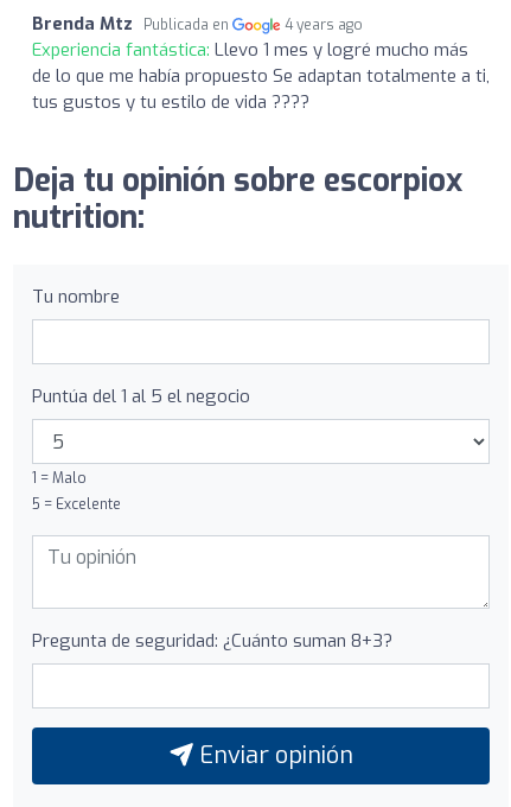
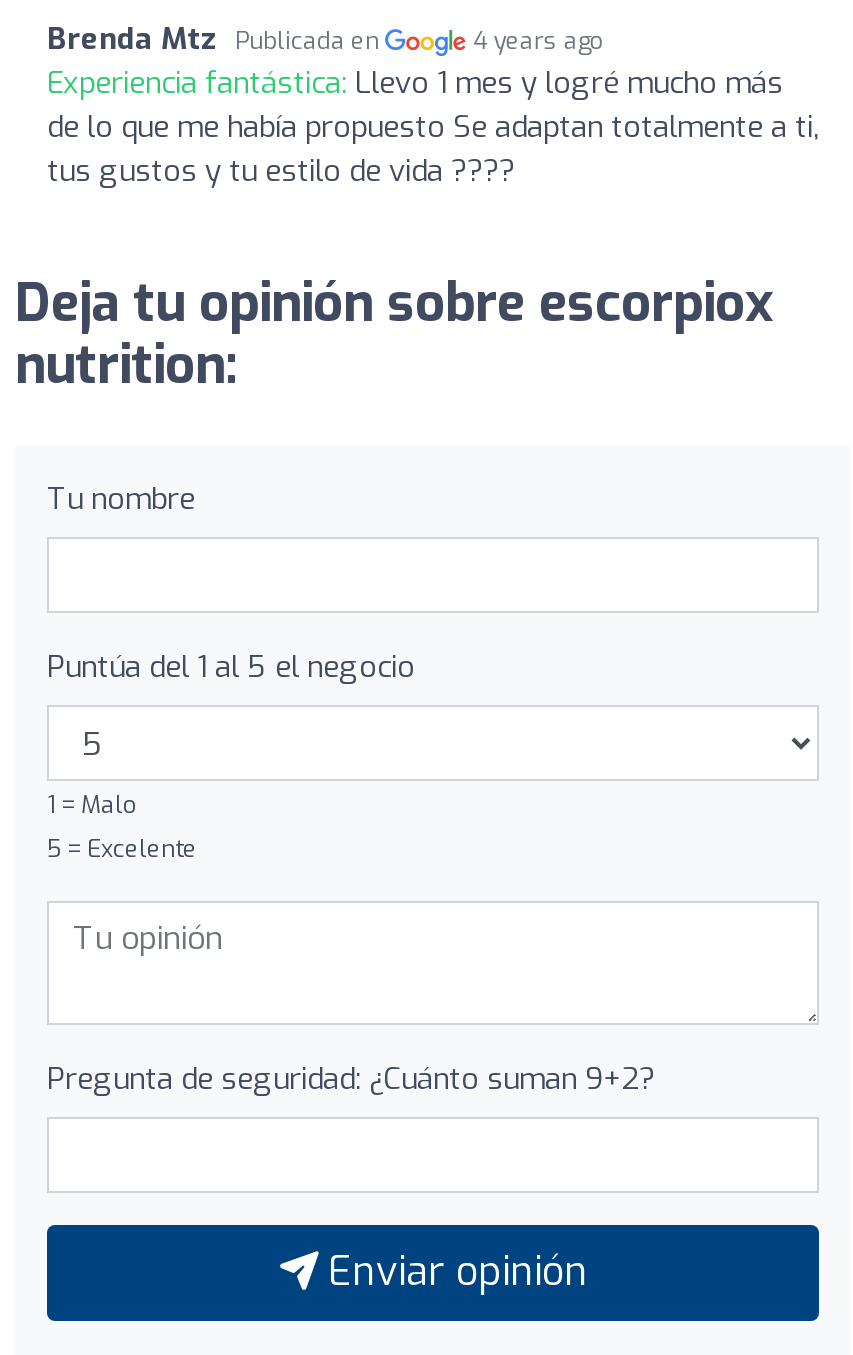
- Pregunta de seguridad: ¿Cuánto suman 8+3?
+ Pregunta de seguridad: ¿Cuánto suman 9+2?
